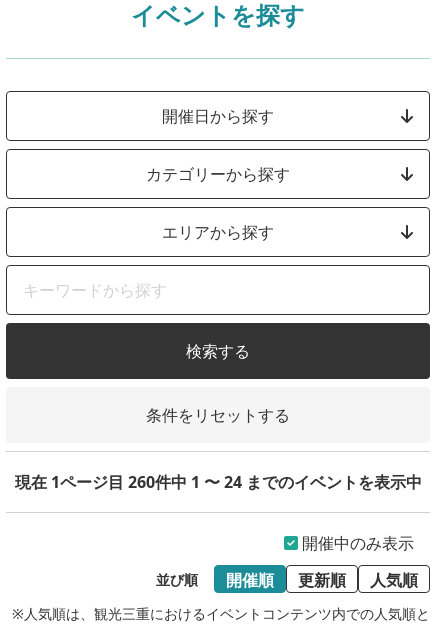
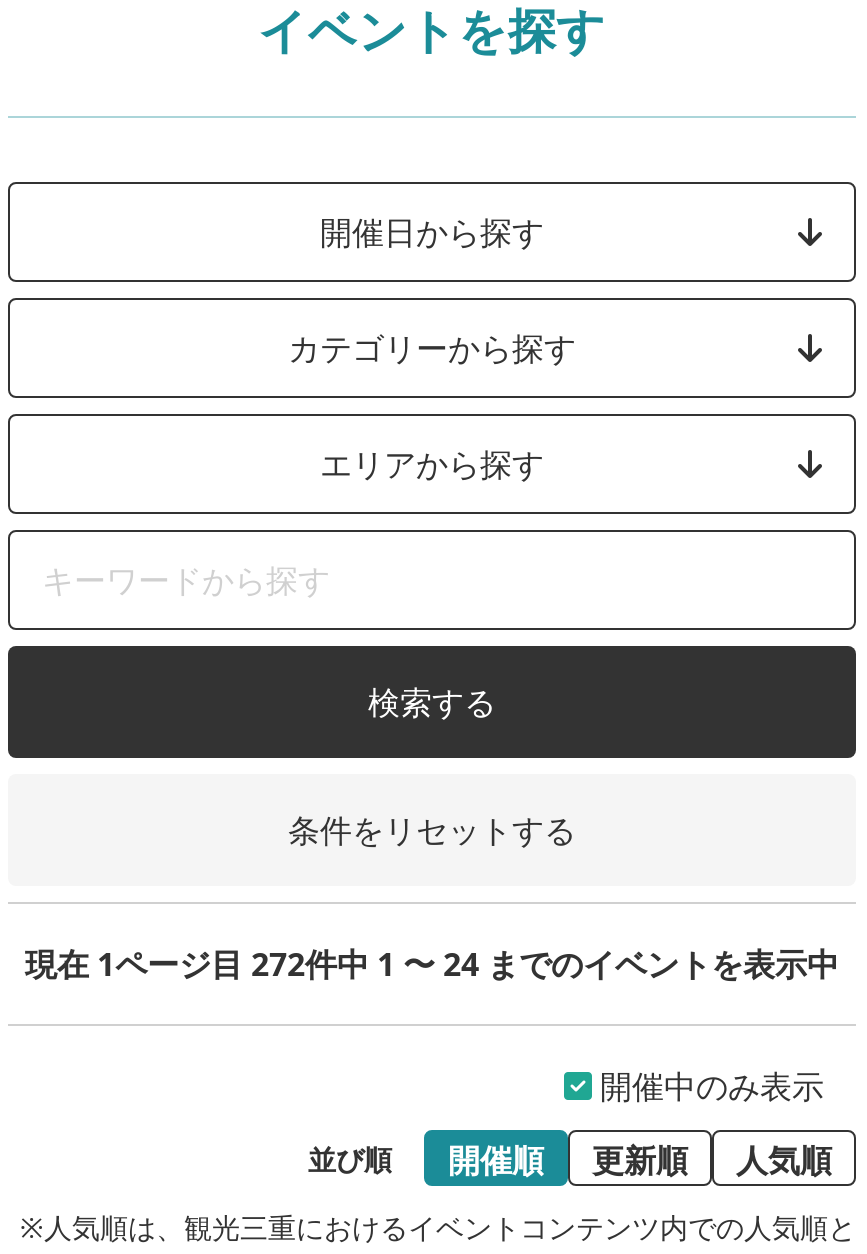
- 現在 1ページ目 260件中 1 〜 24 までのイベントを表示中
+ 現在 1ページ目 272件中 1 〜 24 までのイベントを表示中
